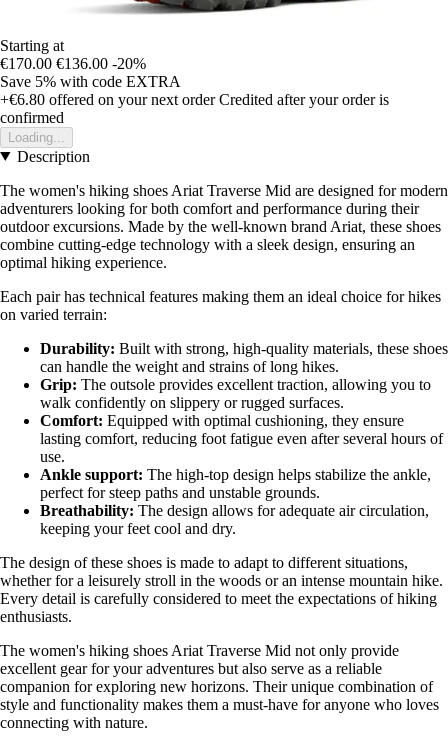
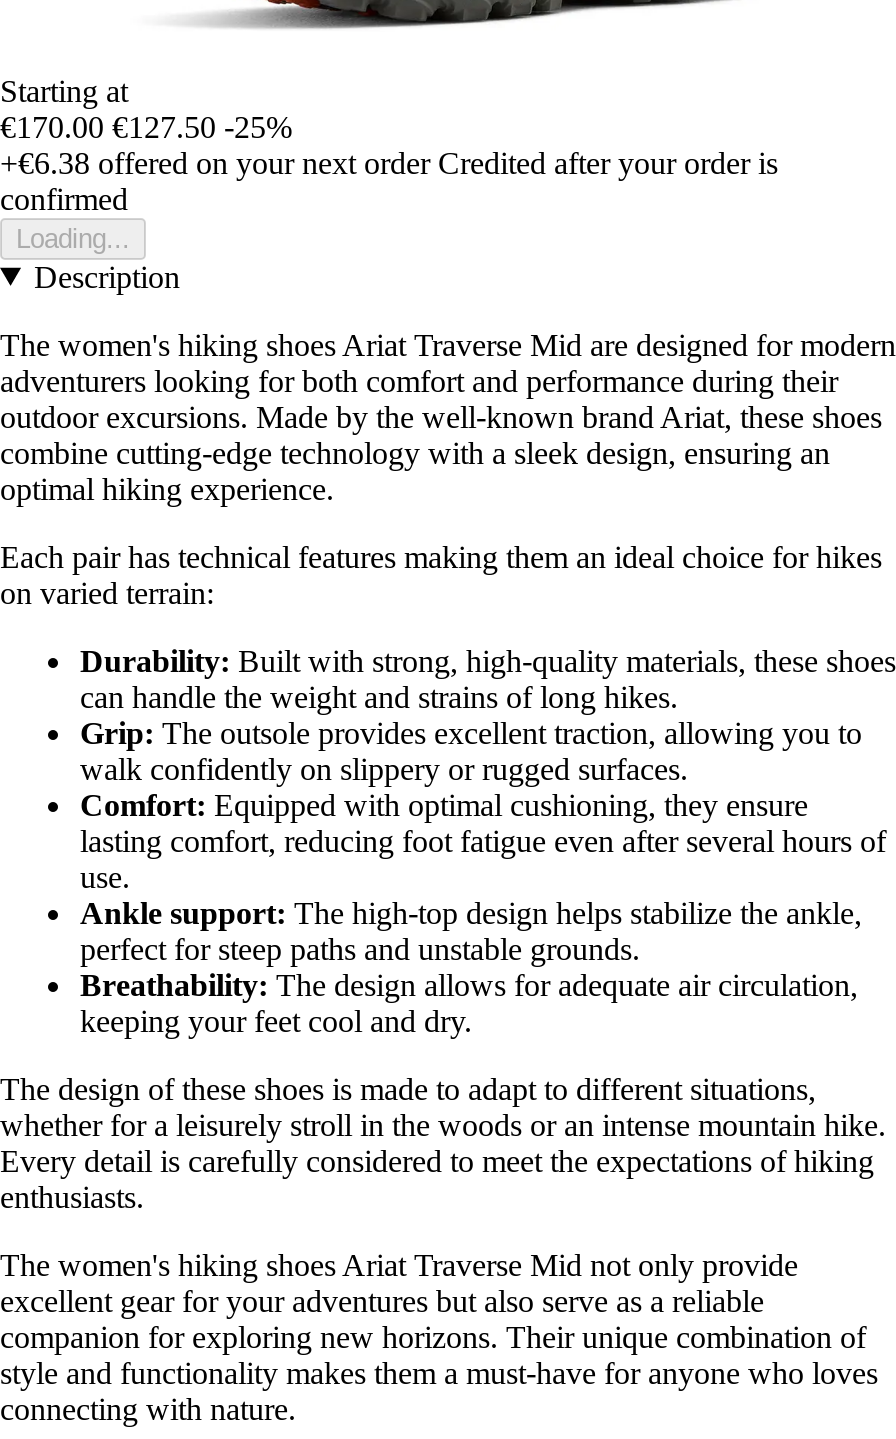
- €170.00 €136.00 -20%
- Save 5% with code EXTRA
- +€6.80 offered on your next order Credited after your order is
+ €170.00 €127.50 -25%
+ +€6.38 offered on your next order Credited after your order is
